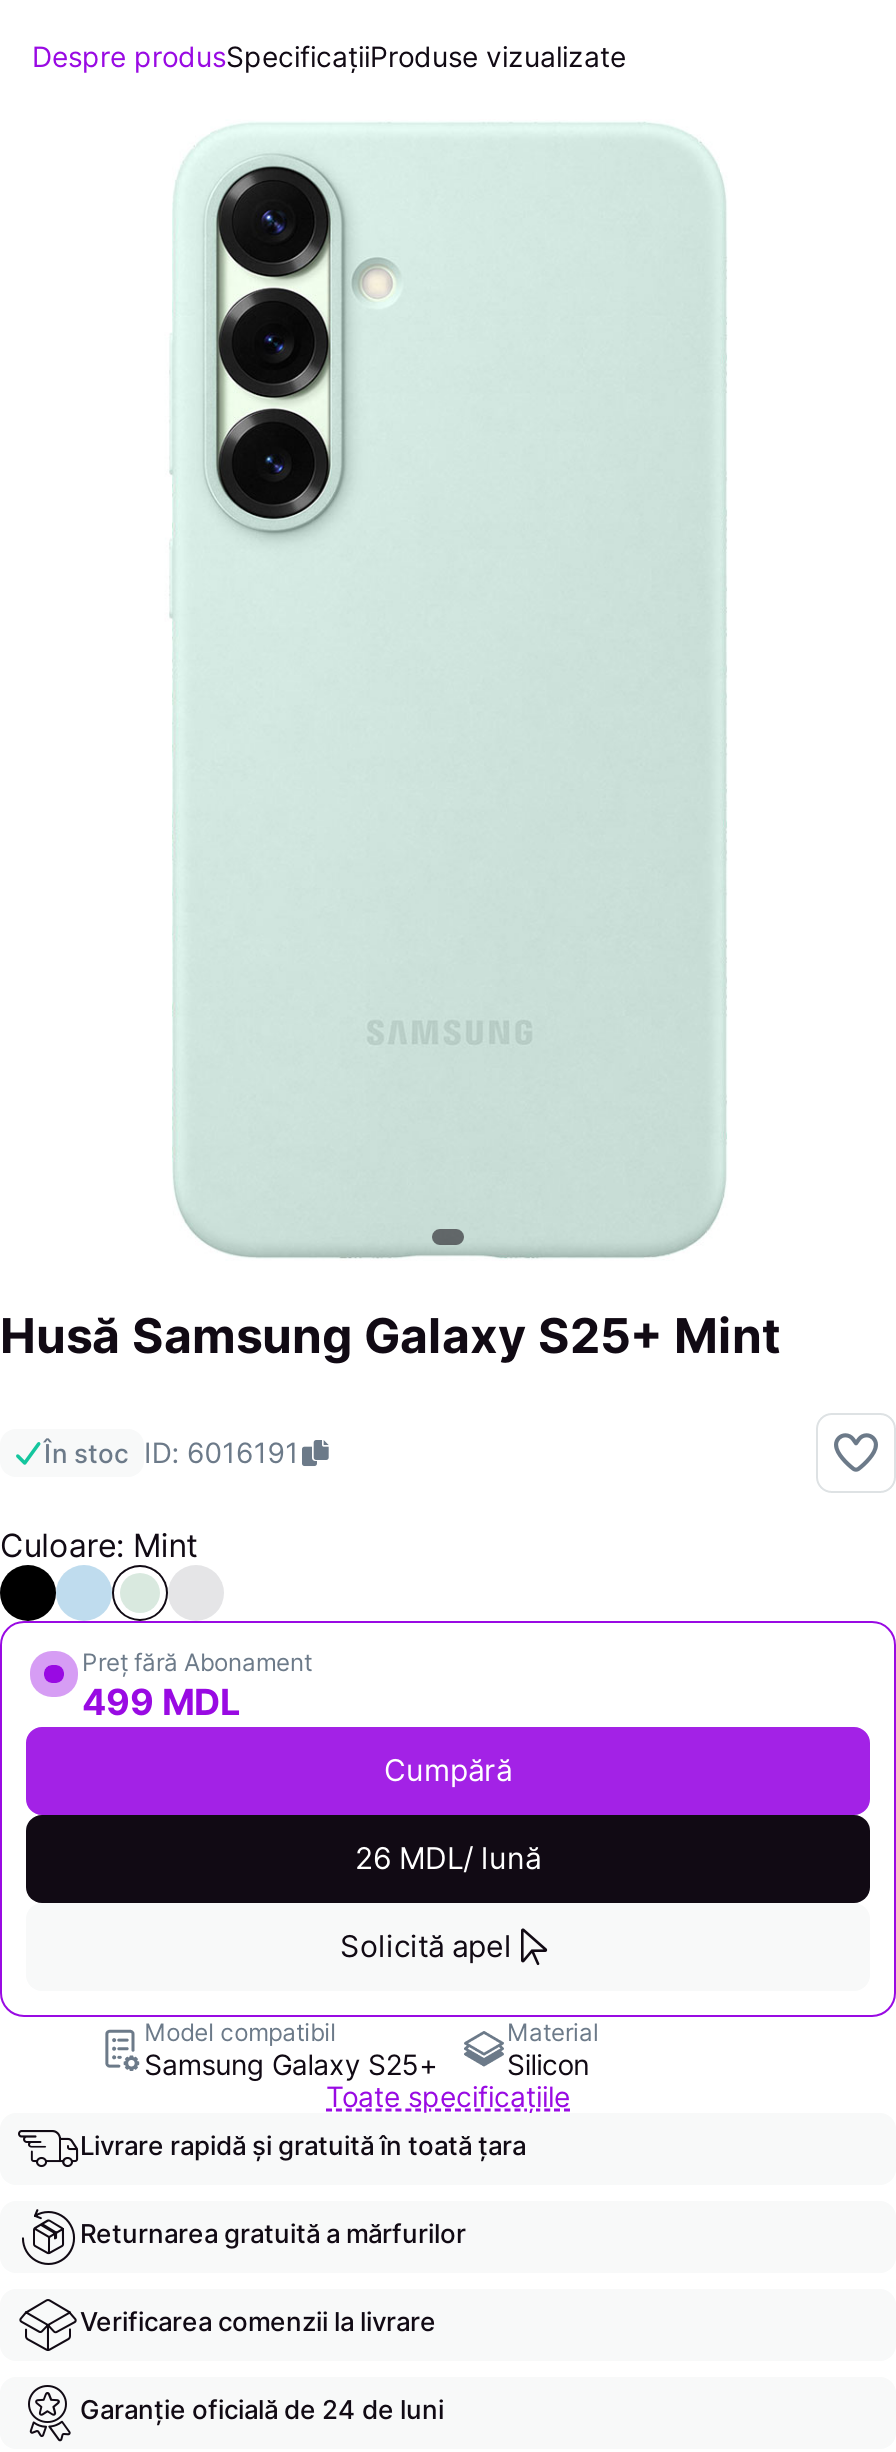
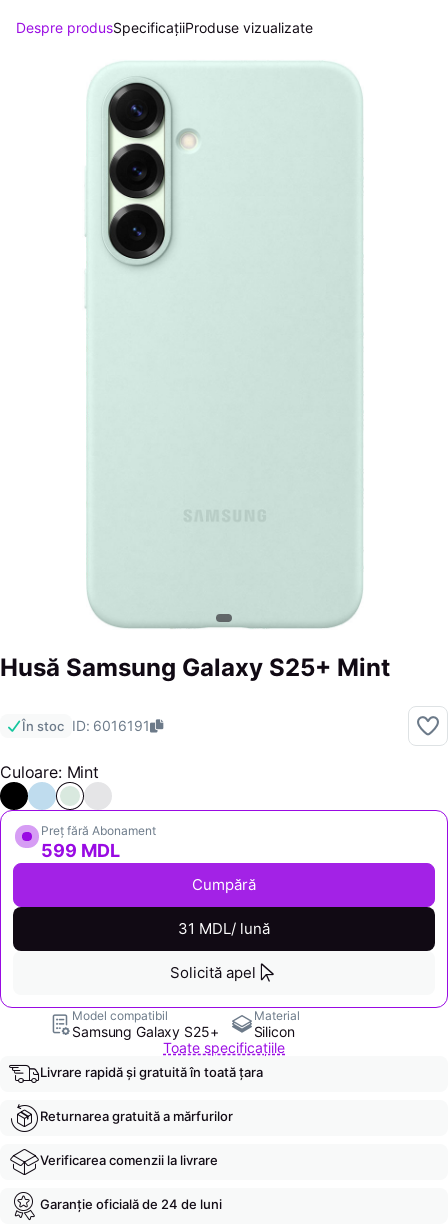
- 499 MDL
+ 599 MDL

- 26 MDL/ lună
+ 31 MDL/ lună
